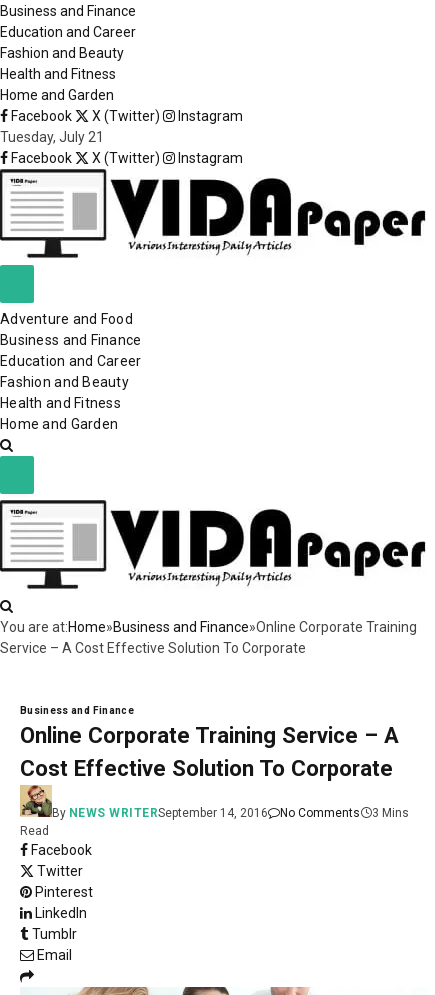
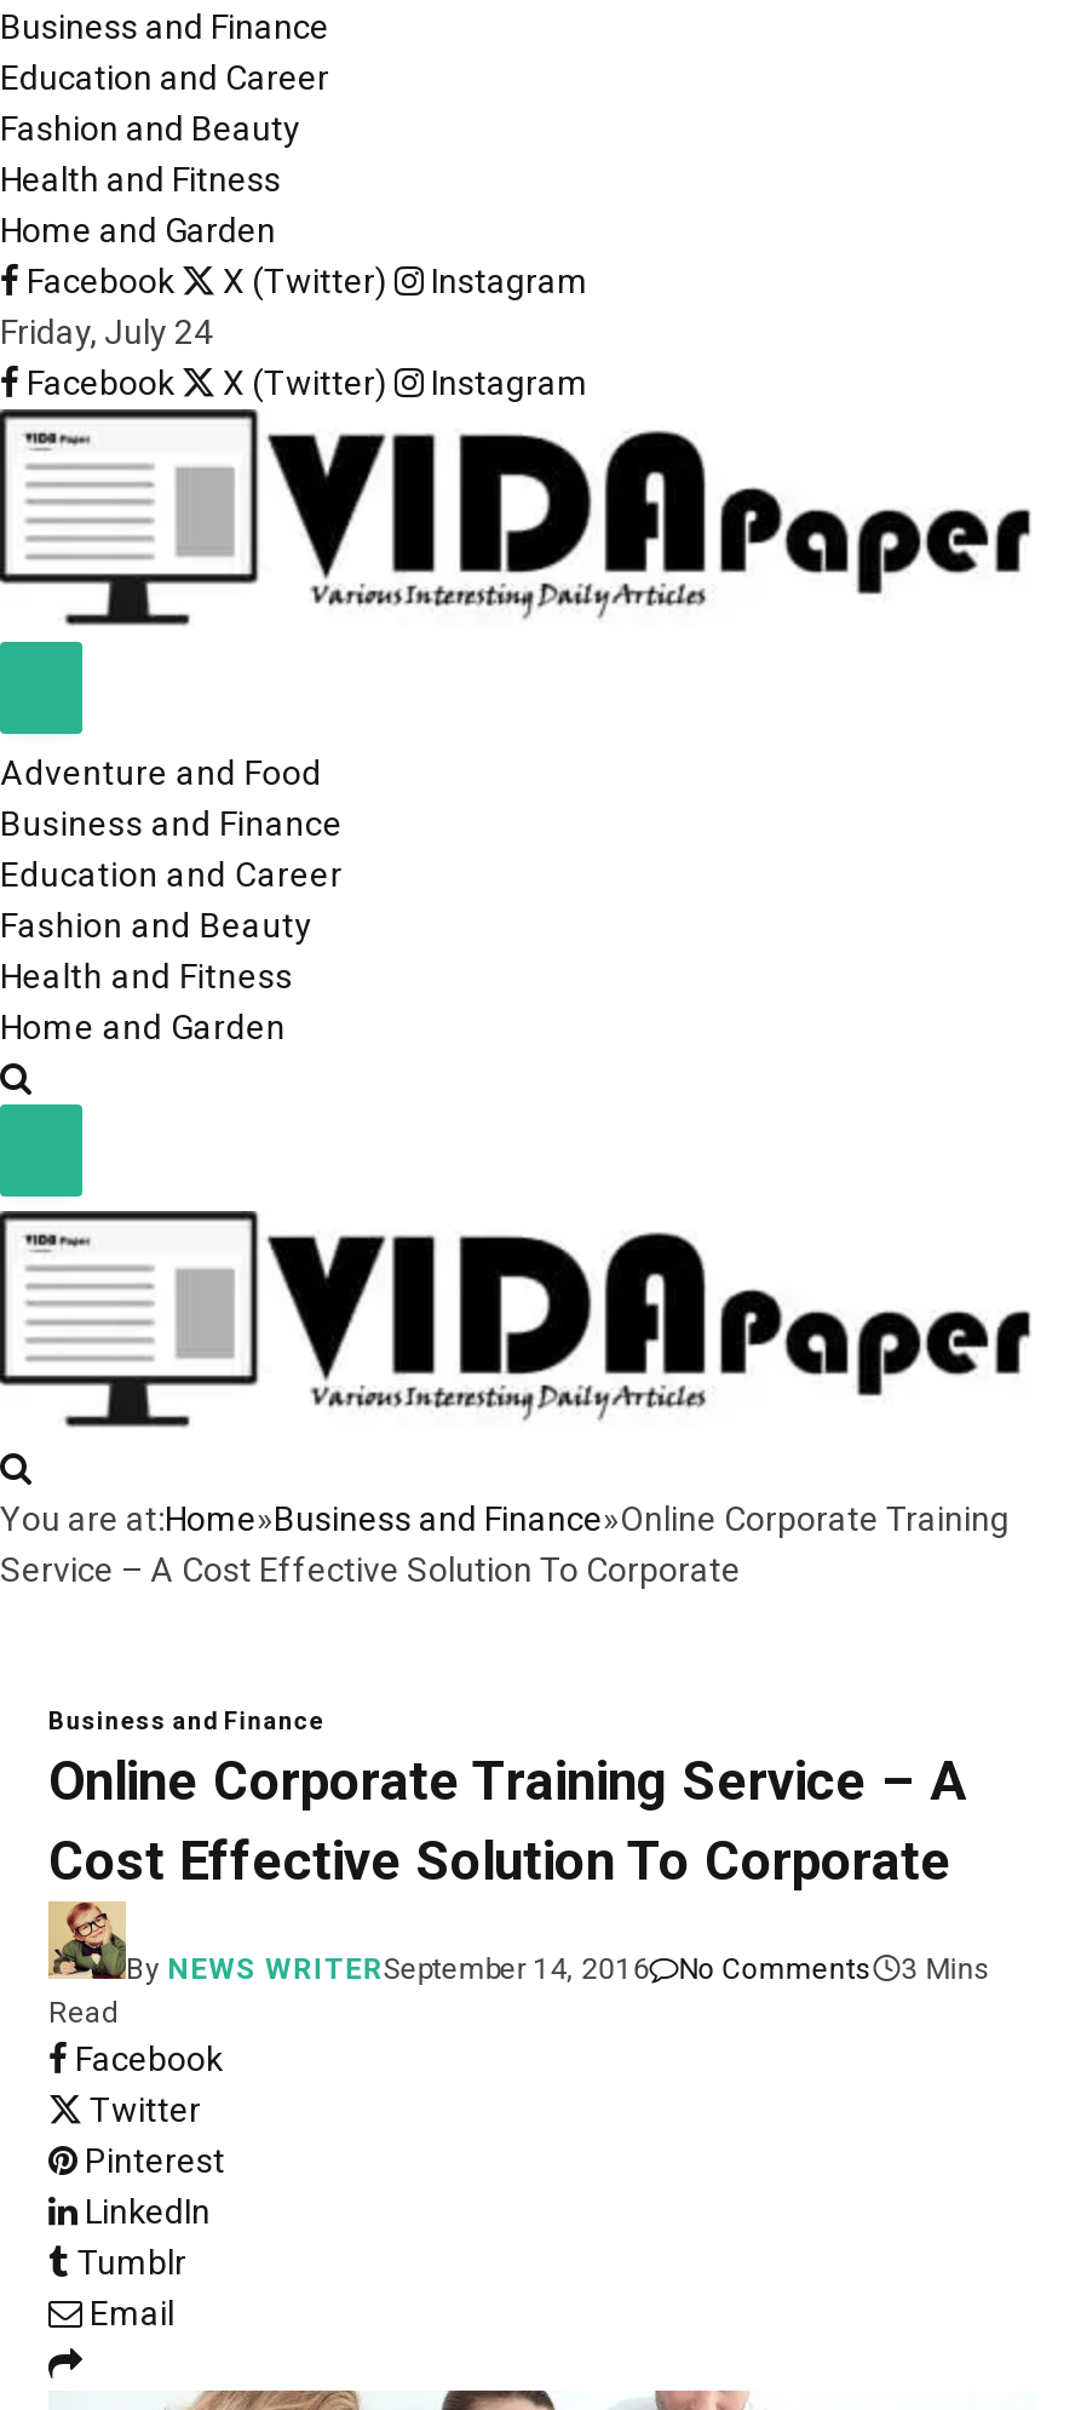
- Tuesday, July 21
+ Friday, July 24
